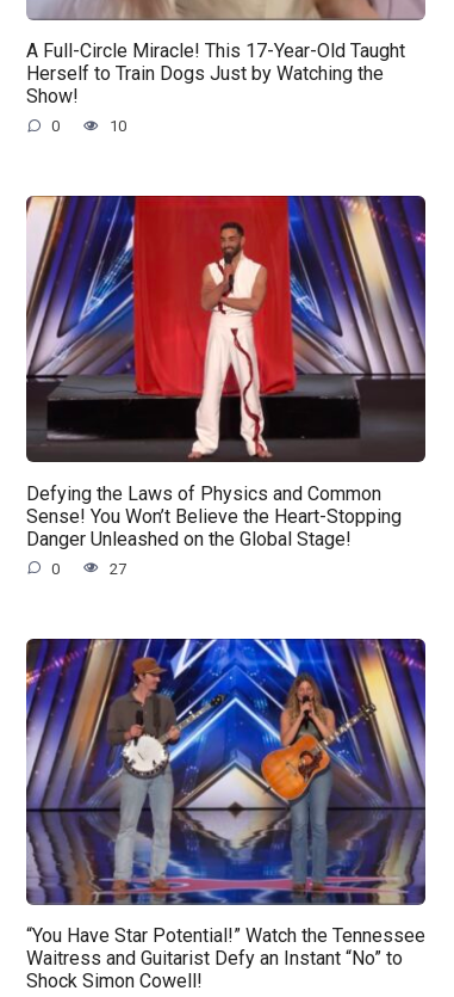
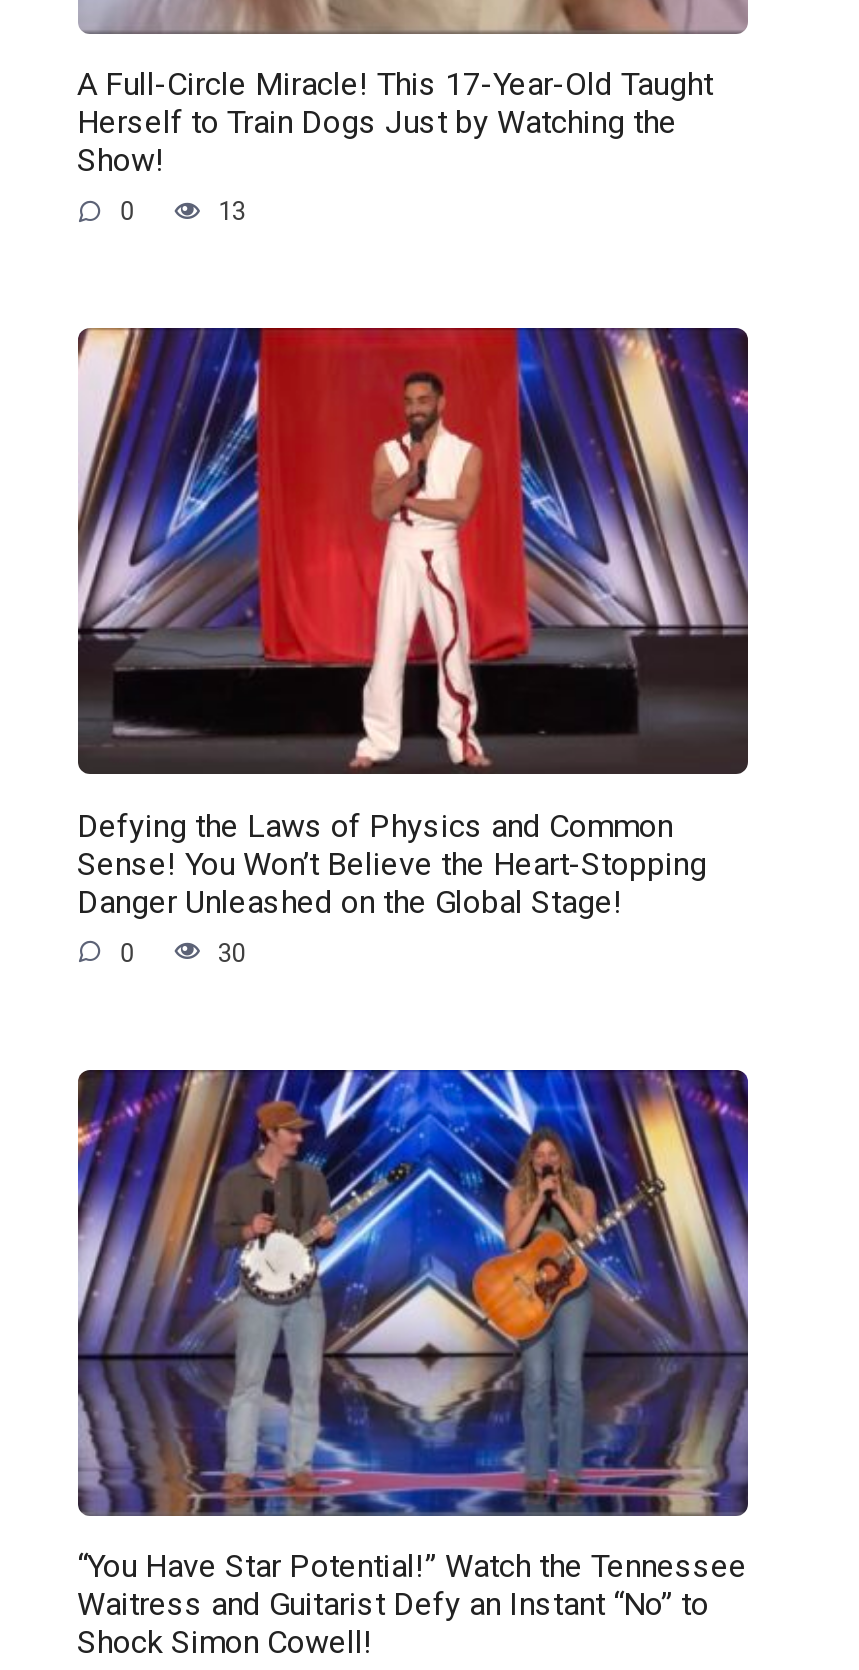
- 10
+ 13

- 27
+ 30
